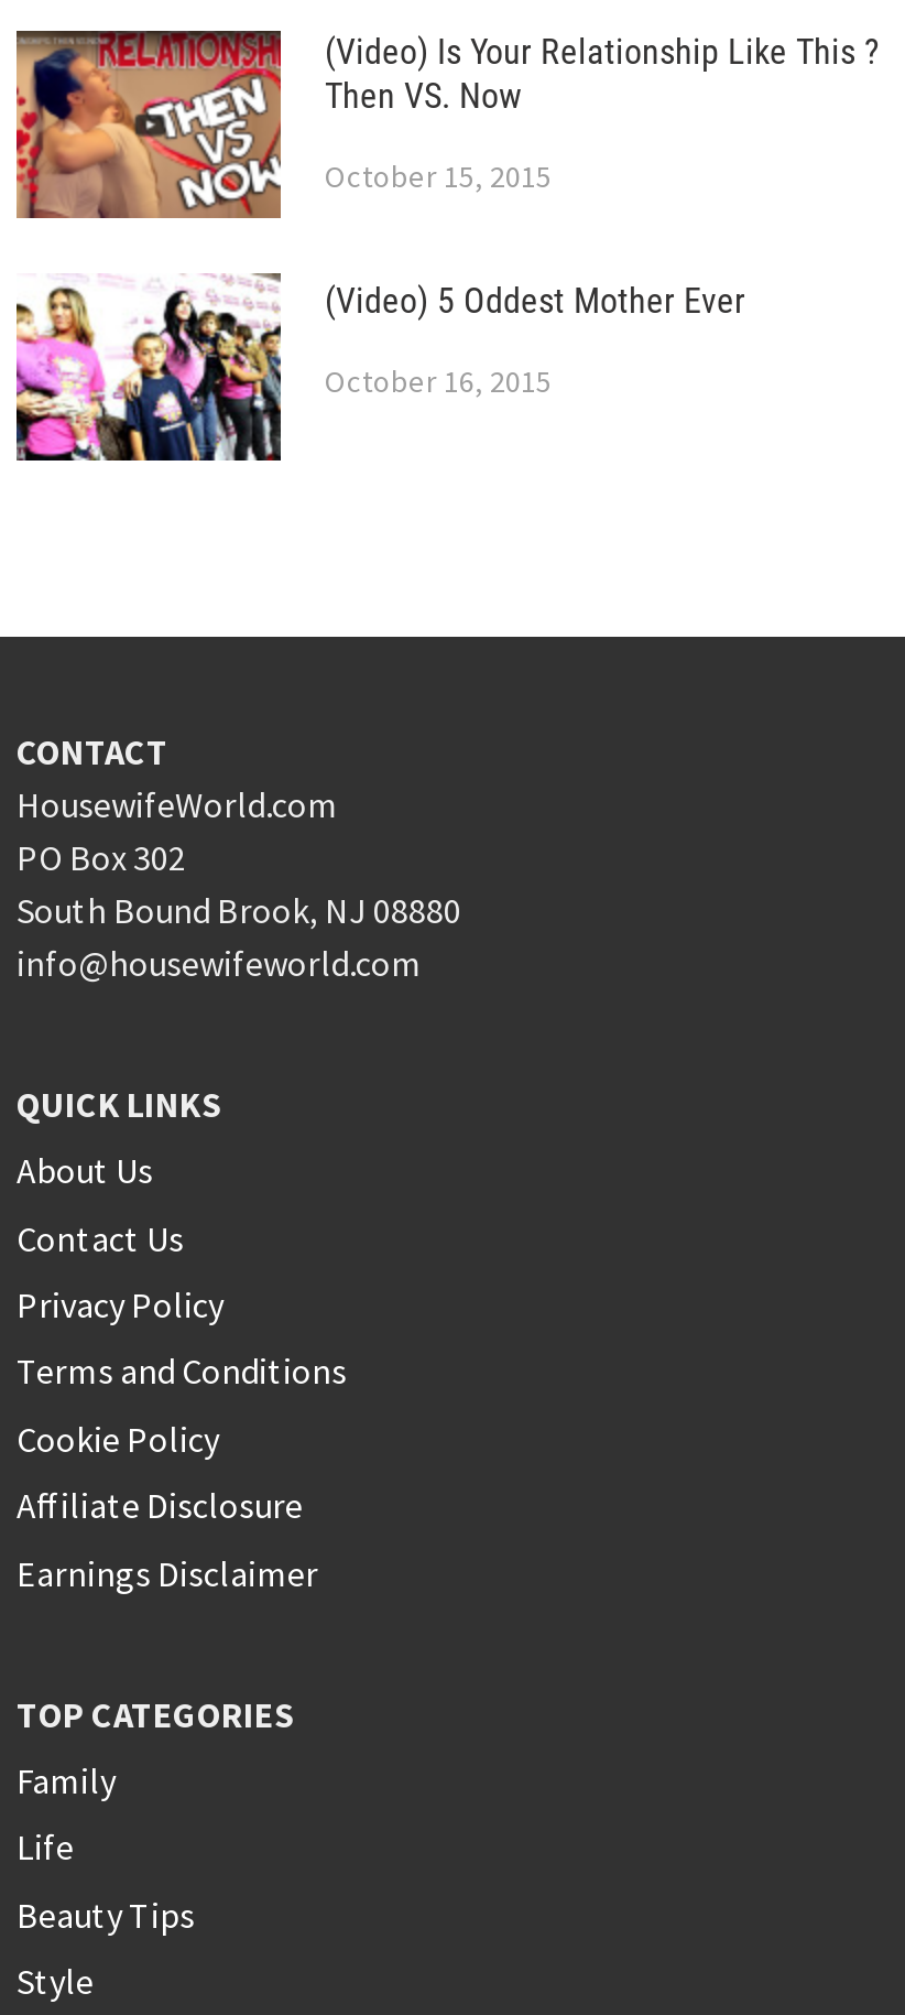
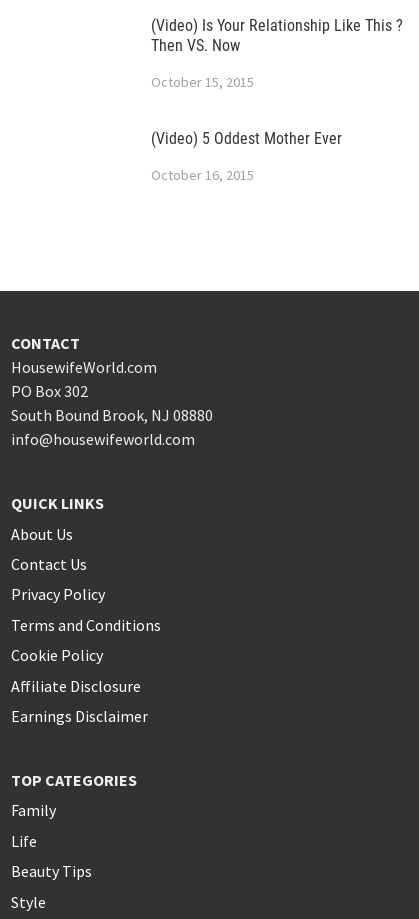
- [image]

- [image]
